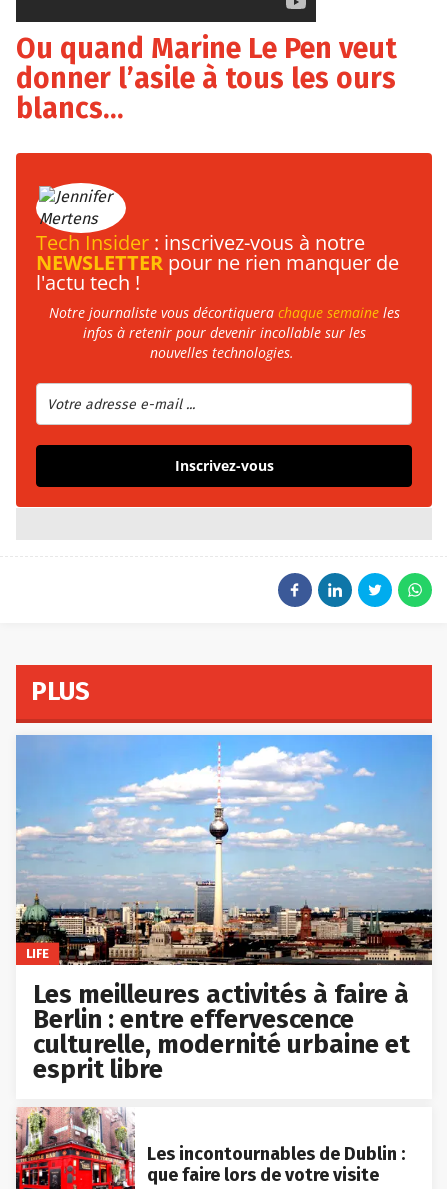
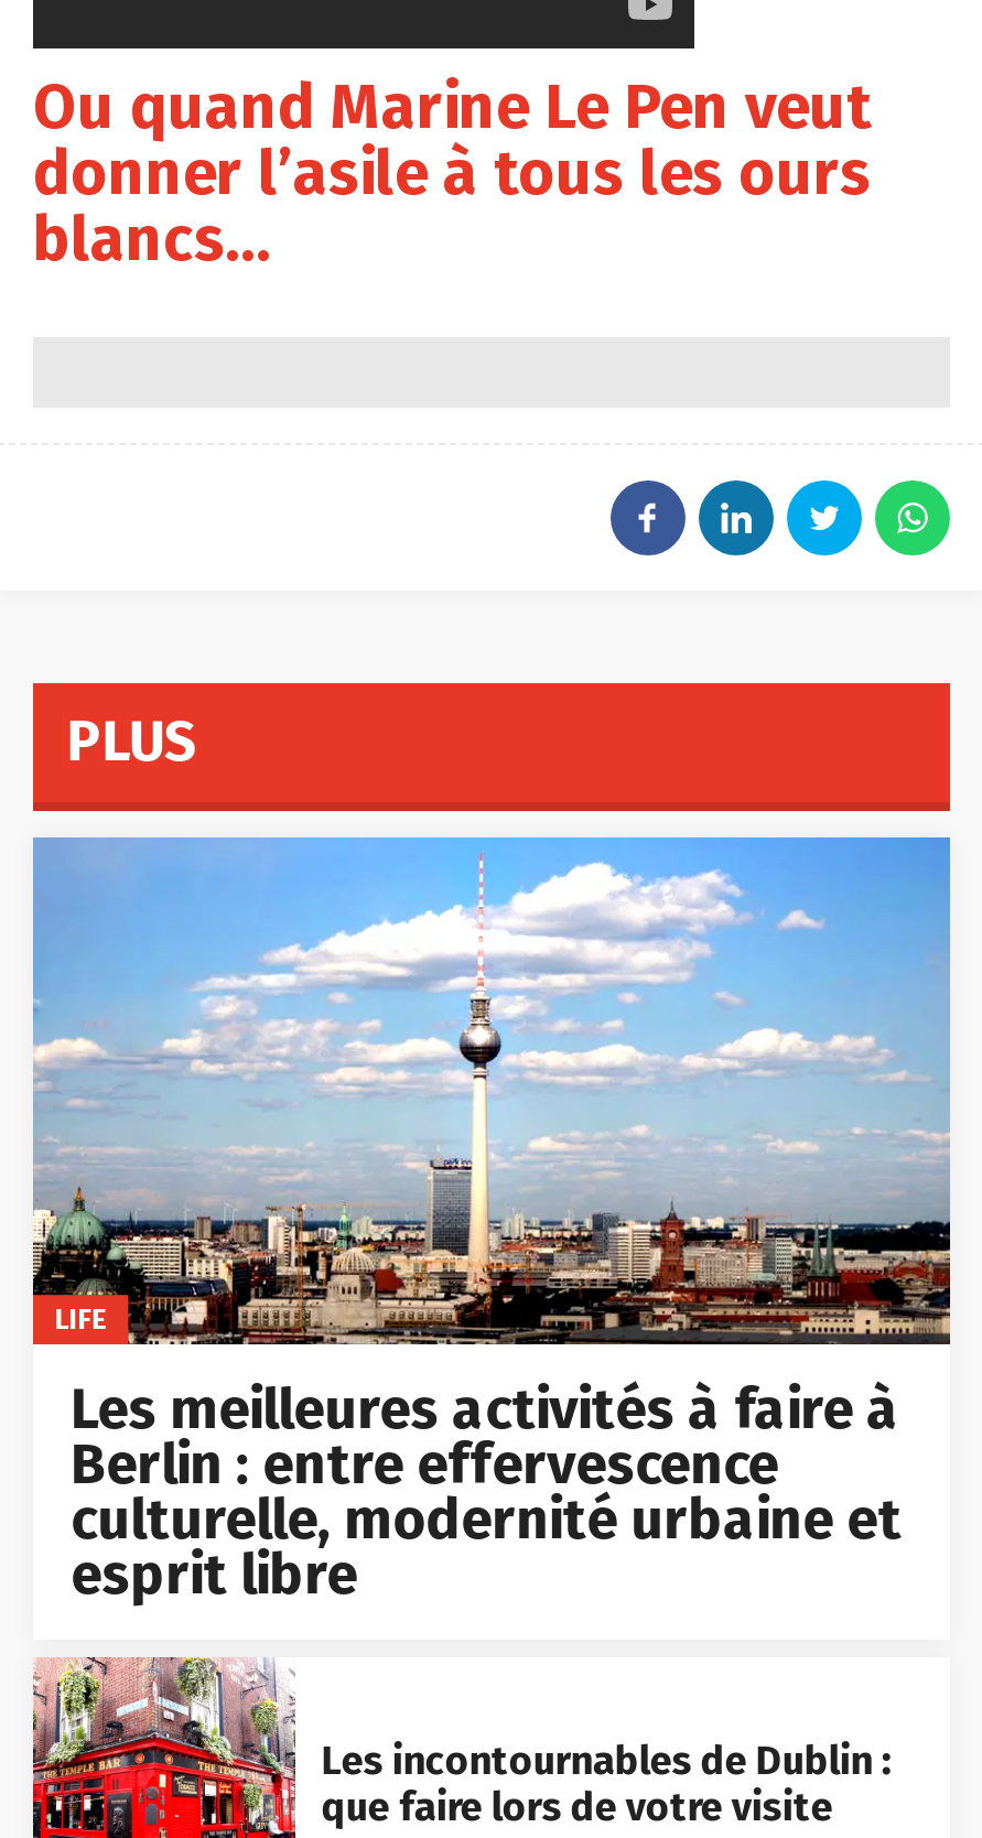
- [image]
- Tech Insider: inscrivez-vous à notre
- NEWSLETTERpour ne rien manquer de
- l'actu tech !
- Notre journaliste vous décortiquera chaque semaine les
- infos à retenir pour devenir incollable sur les
- nouvelles technologies.

- [image]
- Inscrivez-vous
